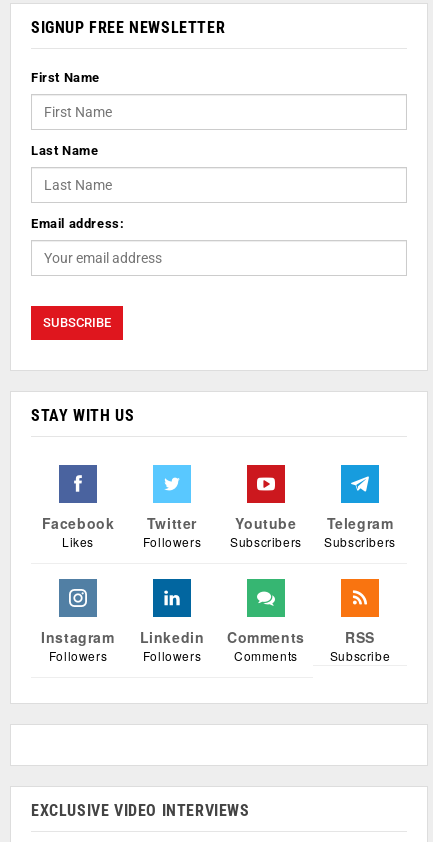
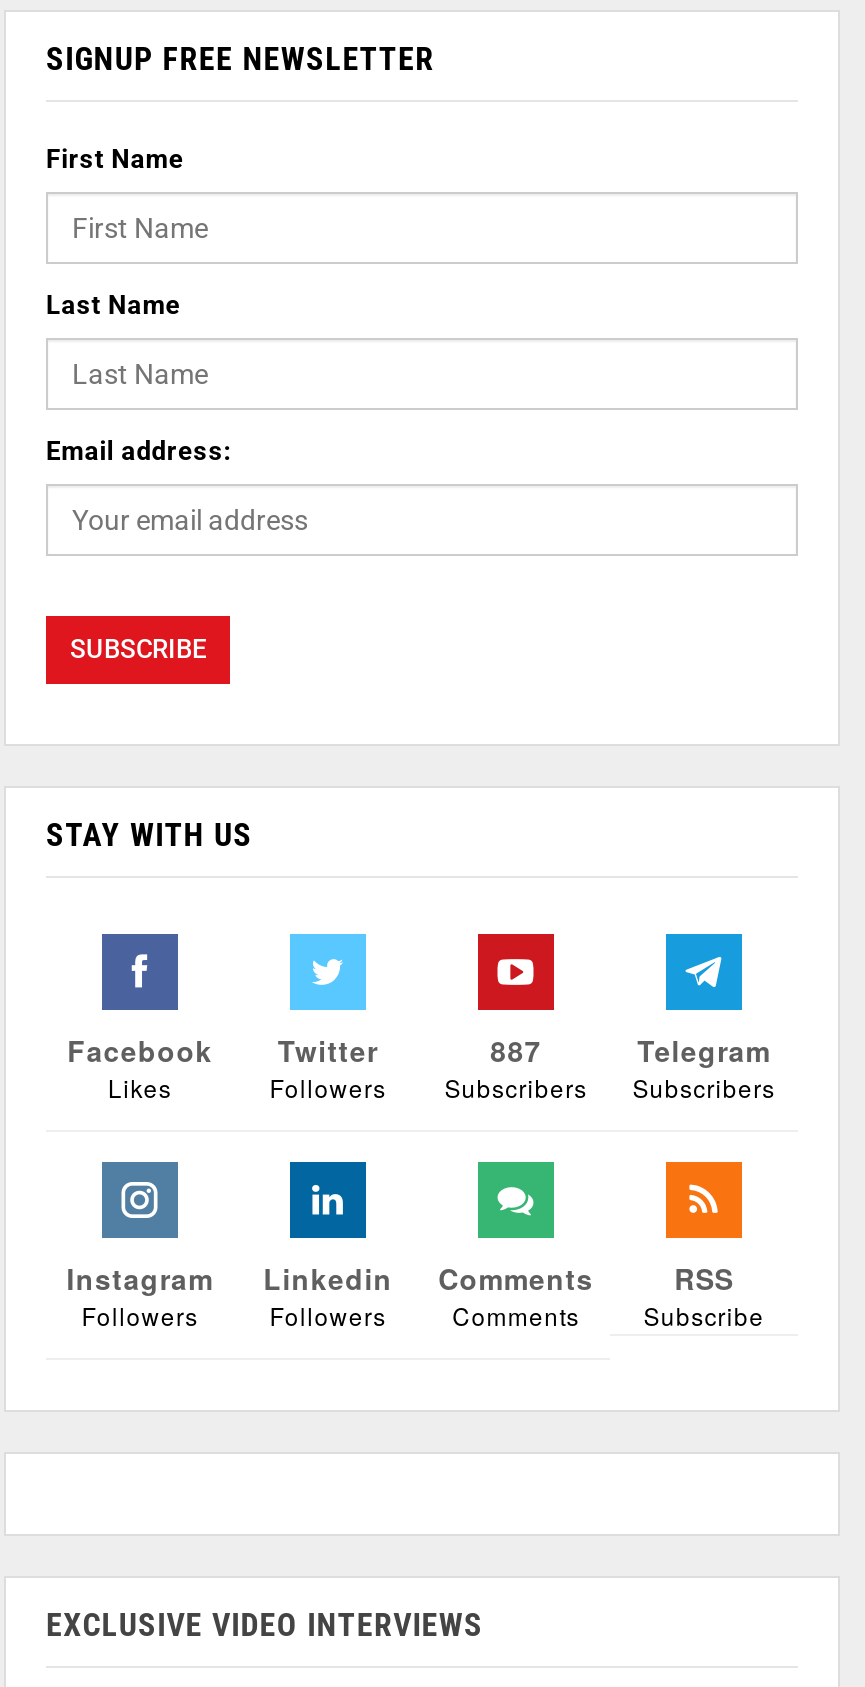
- Youtube
+ 887
